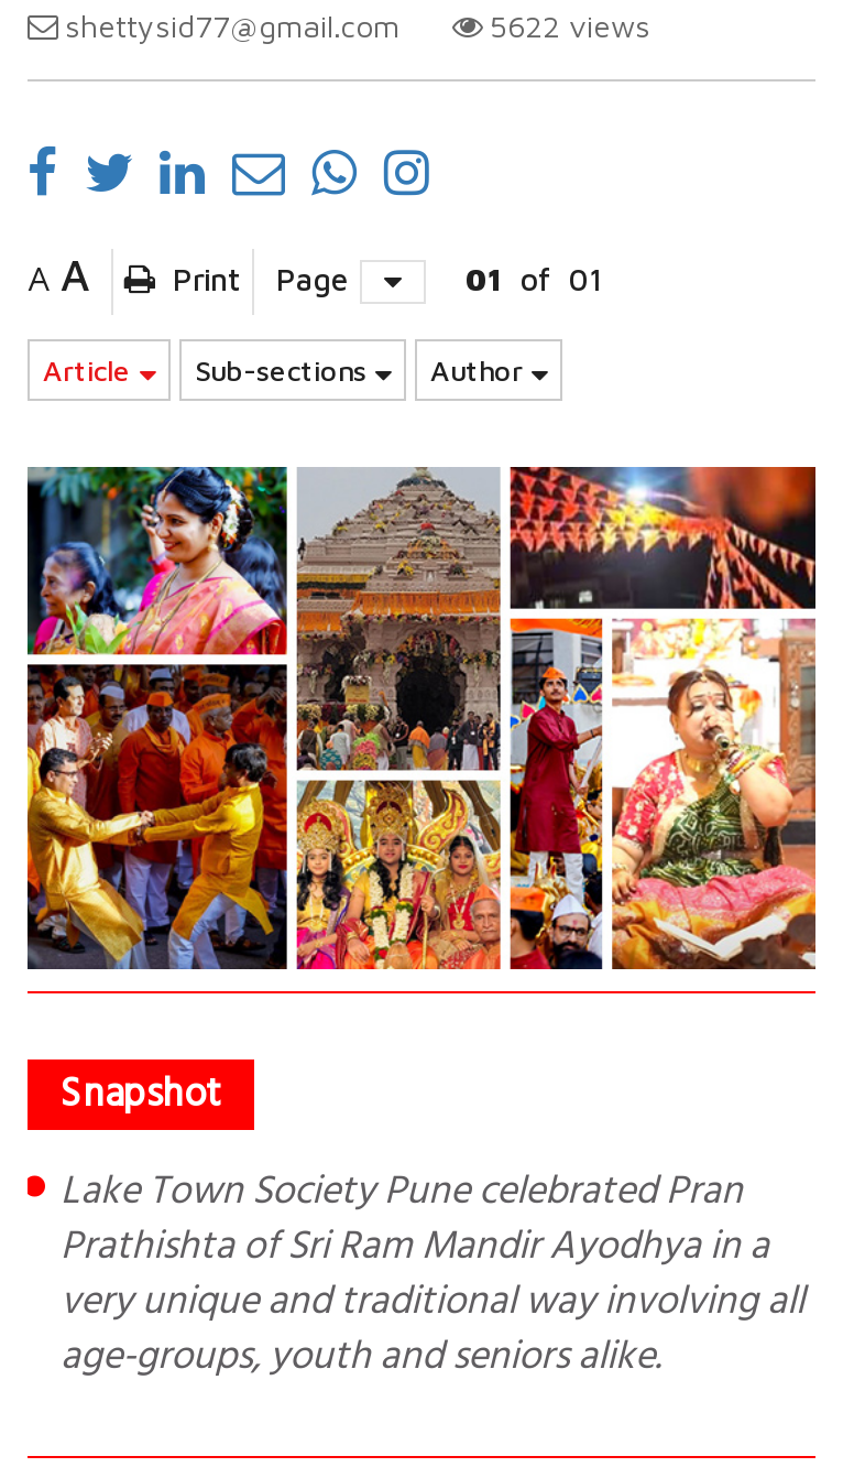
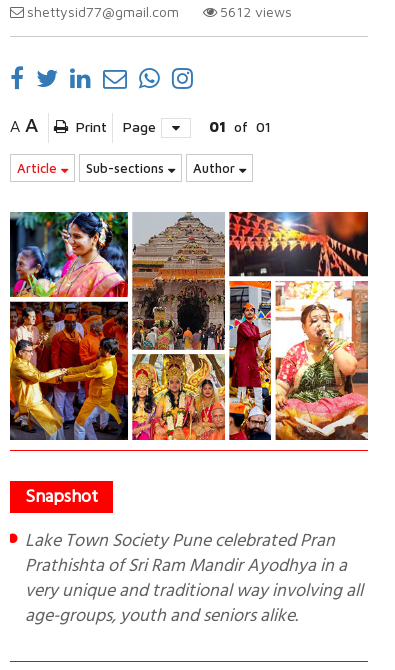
- 5622 views
+ 5612 views
